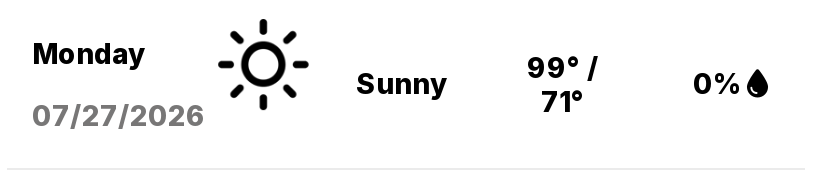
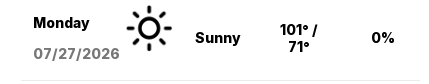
- 99° /
+ 101° /
